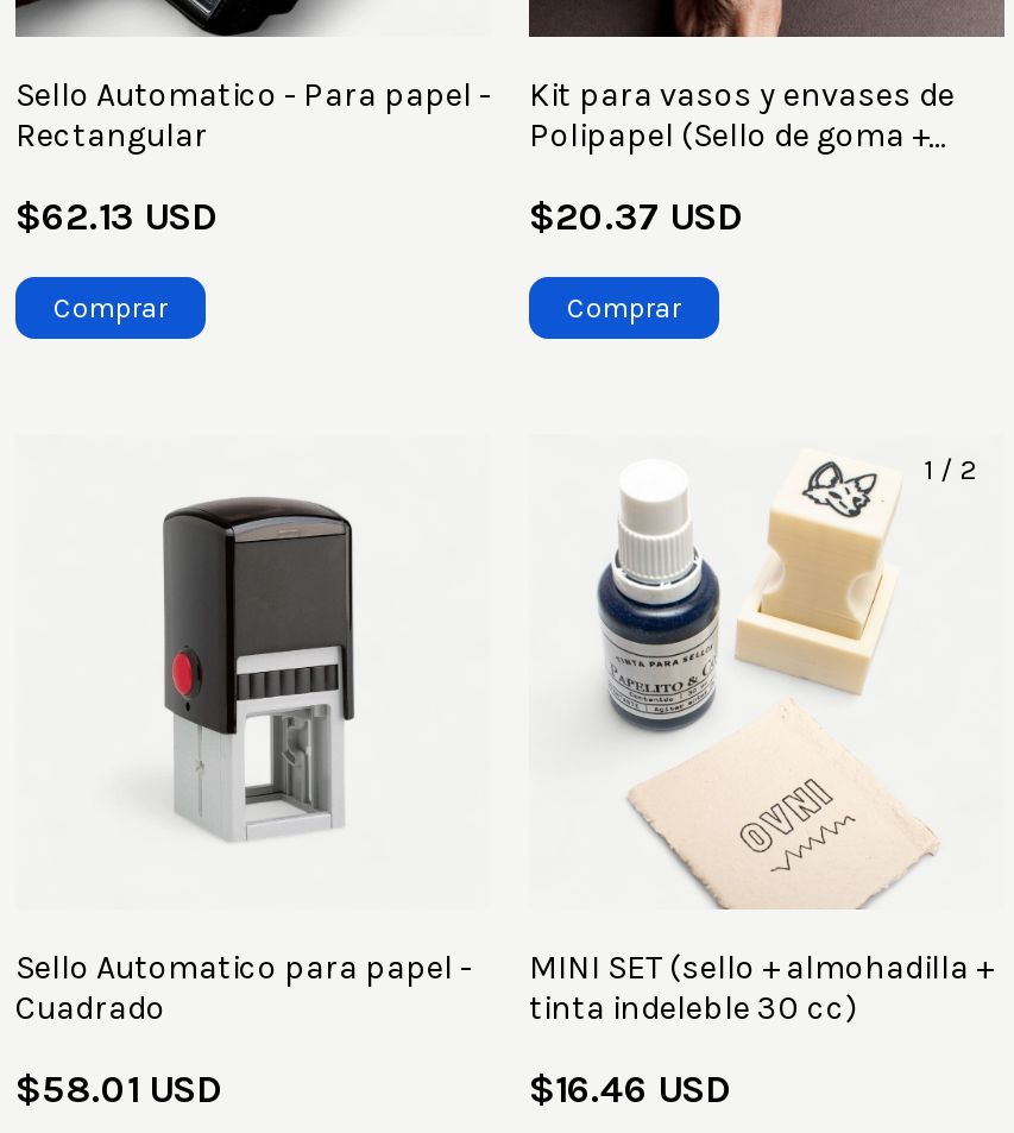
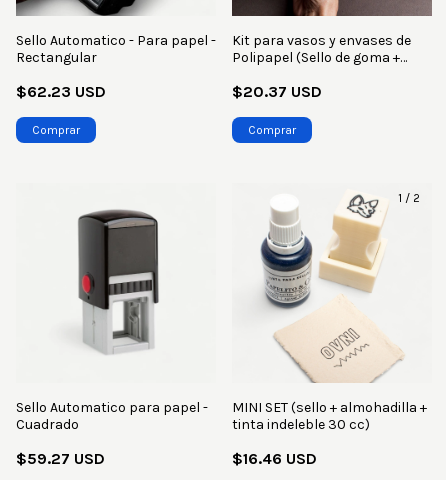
- $62.13 USD
+ $62.23 USD

- $58.01 USD
+ $59.27 USD
